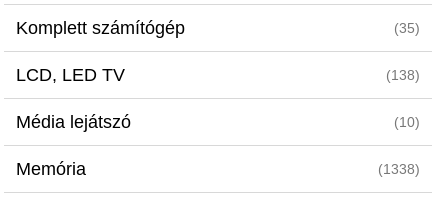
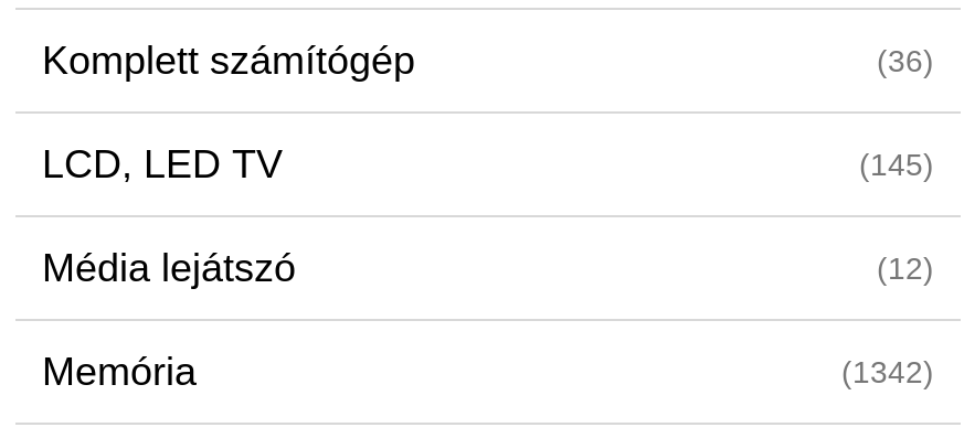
- (35)
+ (36)

- (138)
+ (145)

- (10)
+ (12)

- (1338)
+ (1342)
